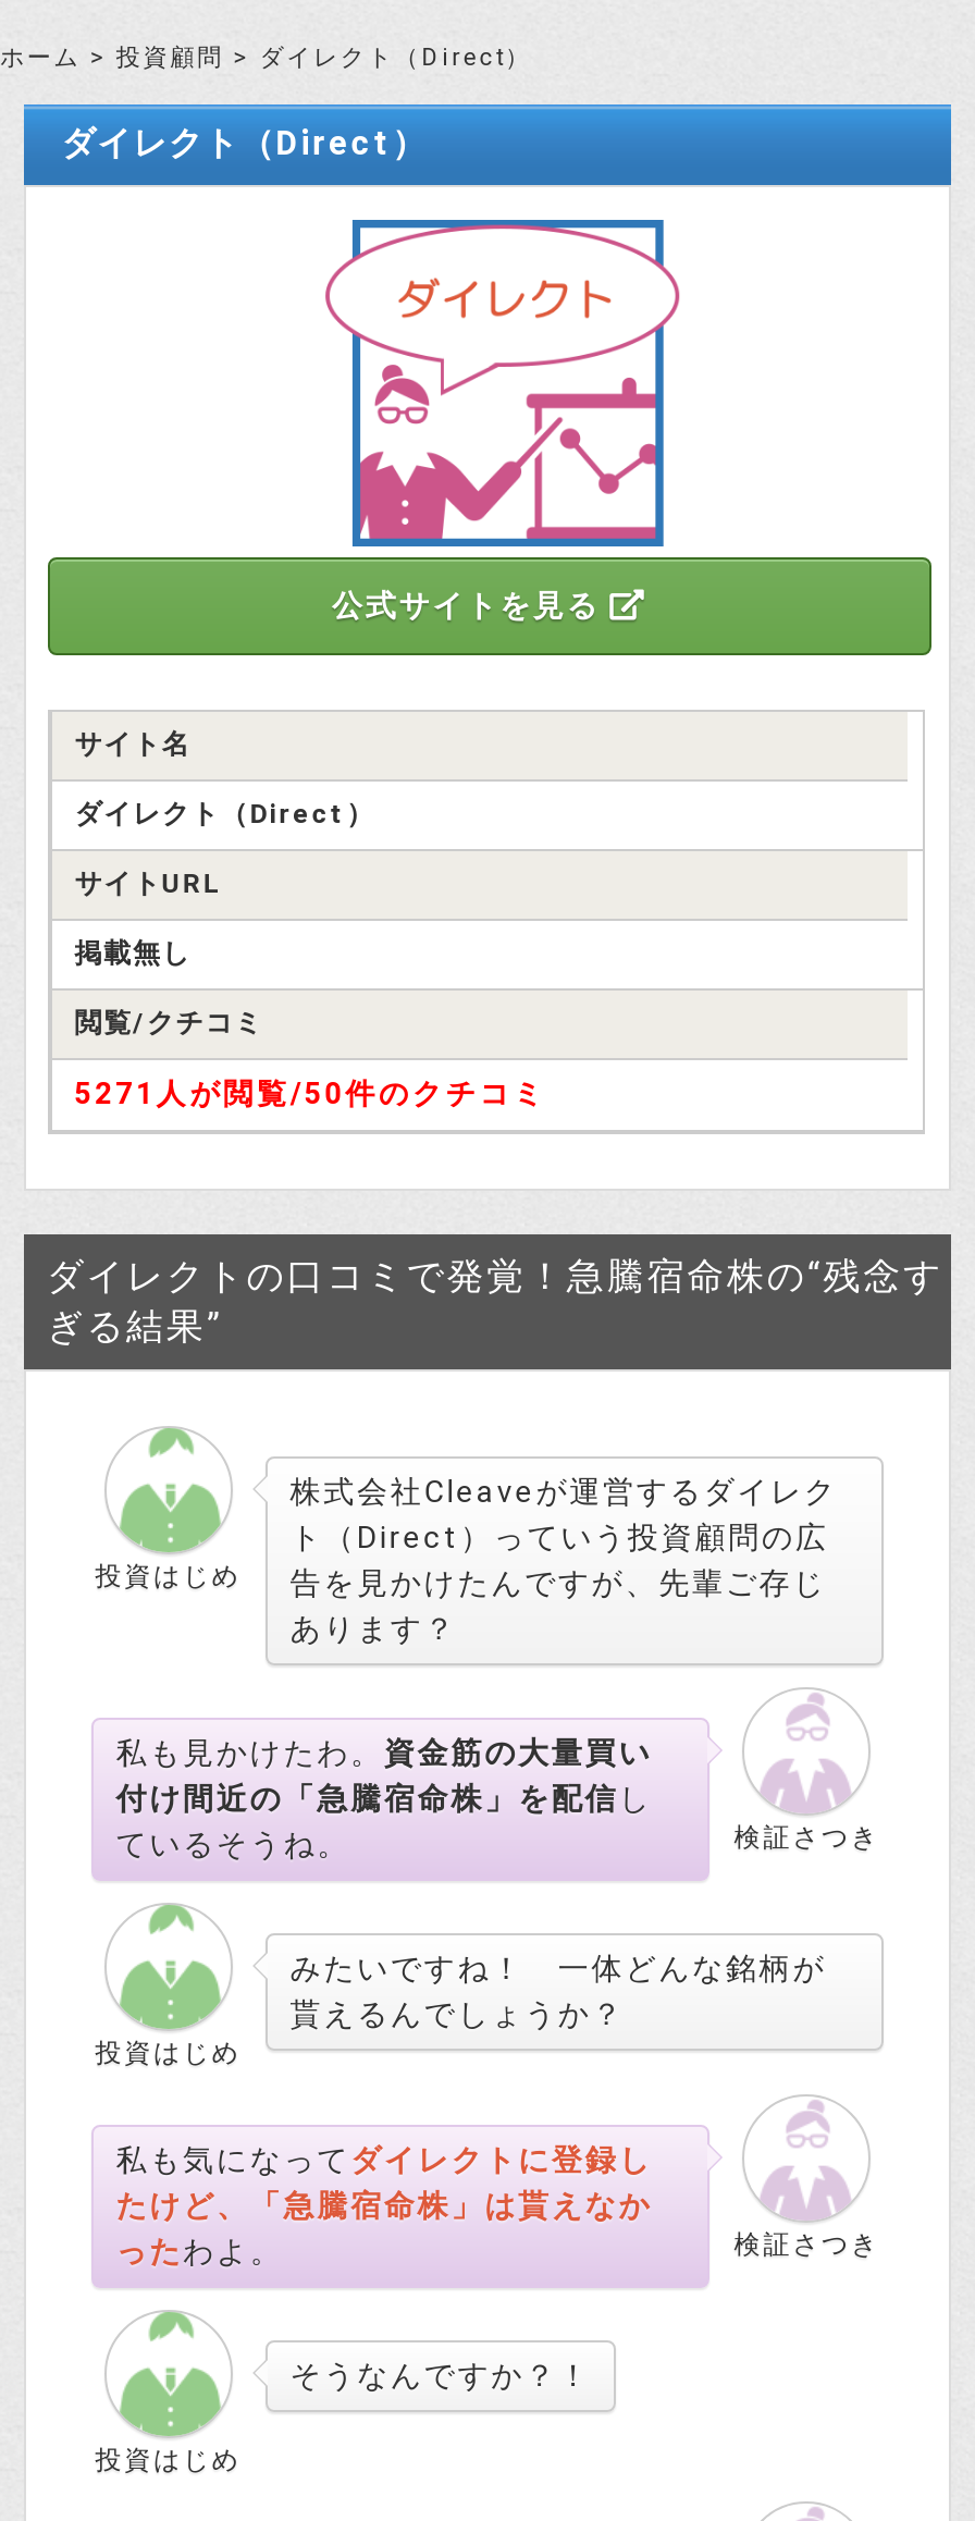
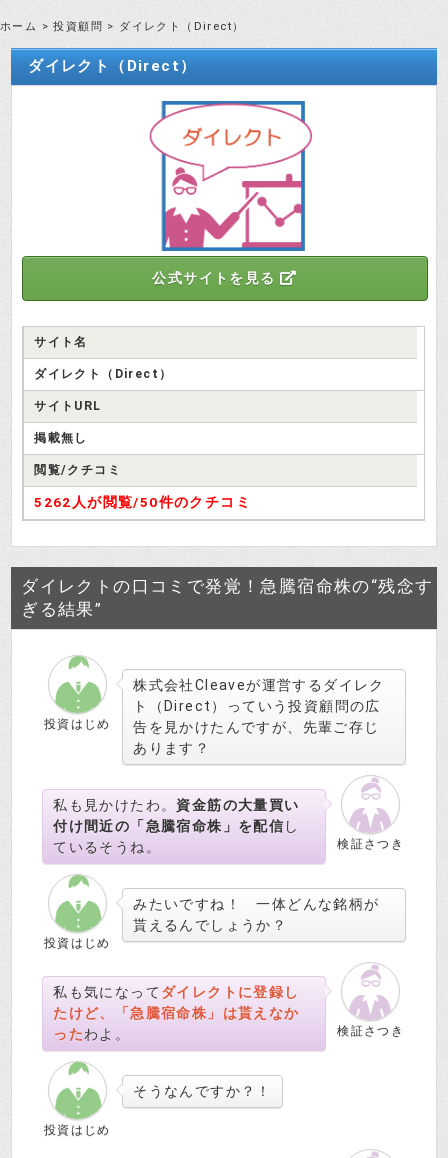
- 5271人が閲覧/50件のクチコミ
+ 5262人が閲覧/50件のクチコミ
